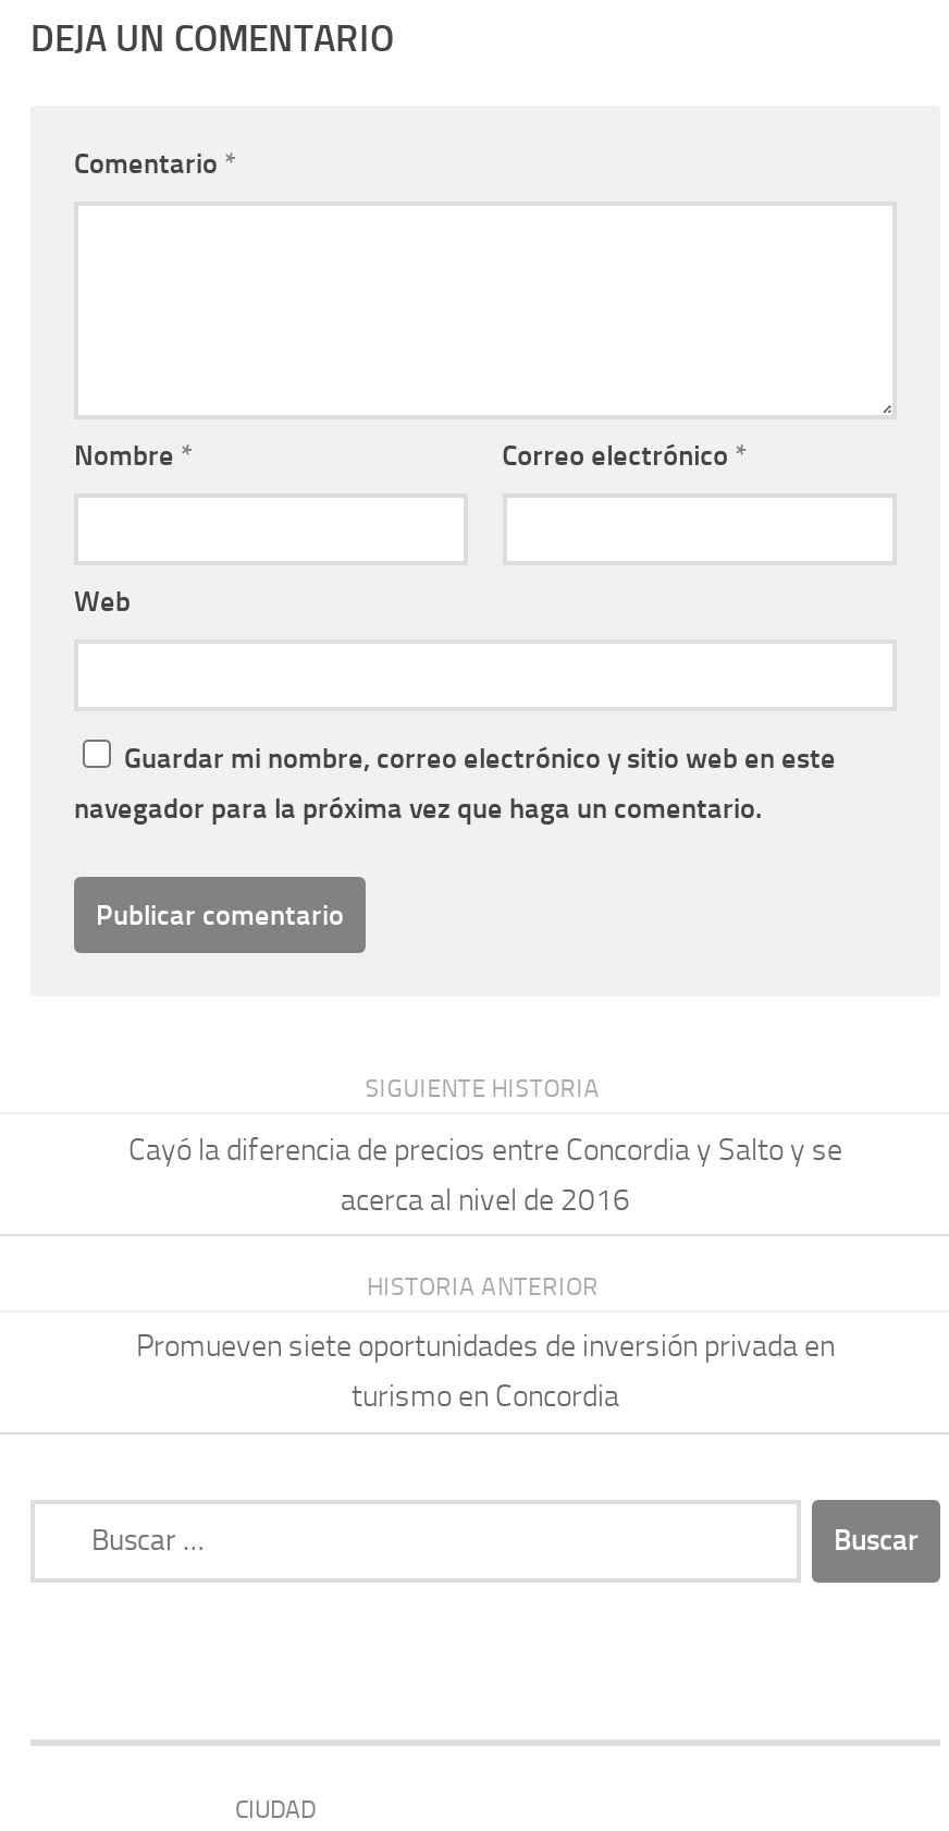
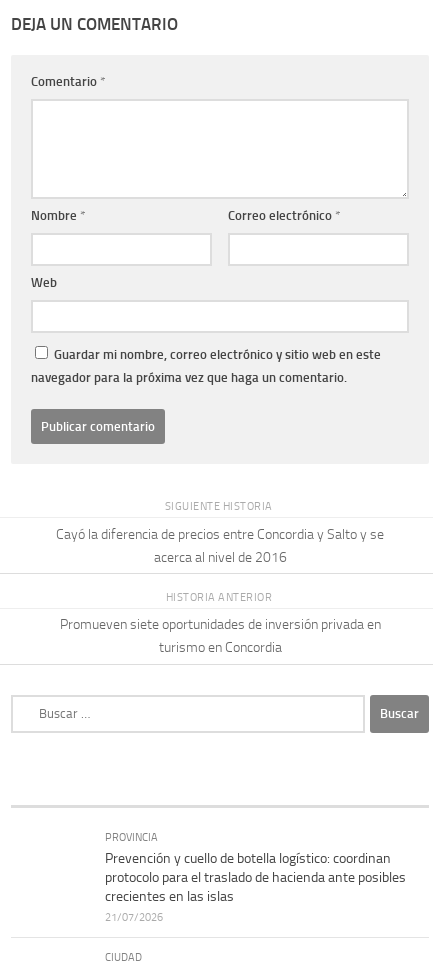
+ PROVINCIA
+ Prevención y cuello de botella logístico: coordinan
+ protocolo para el traslado de hacienda ante posibles
+ crecientes en las islas
+ 21/07/2026
